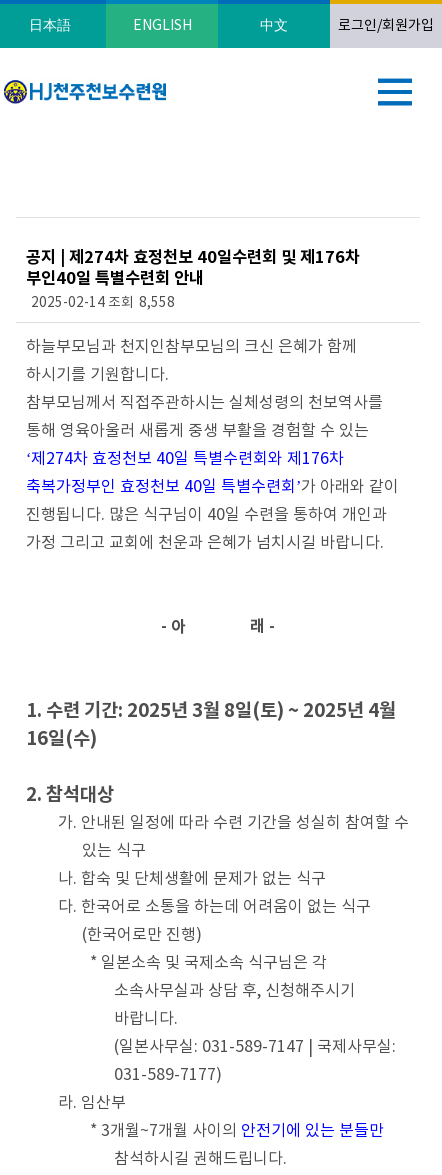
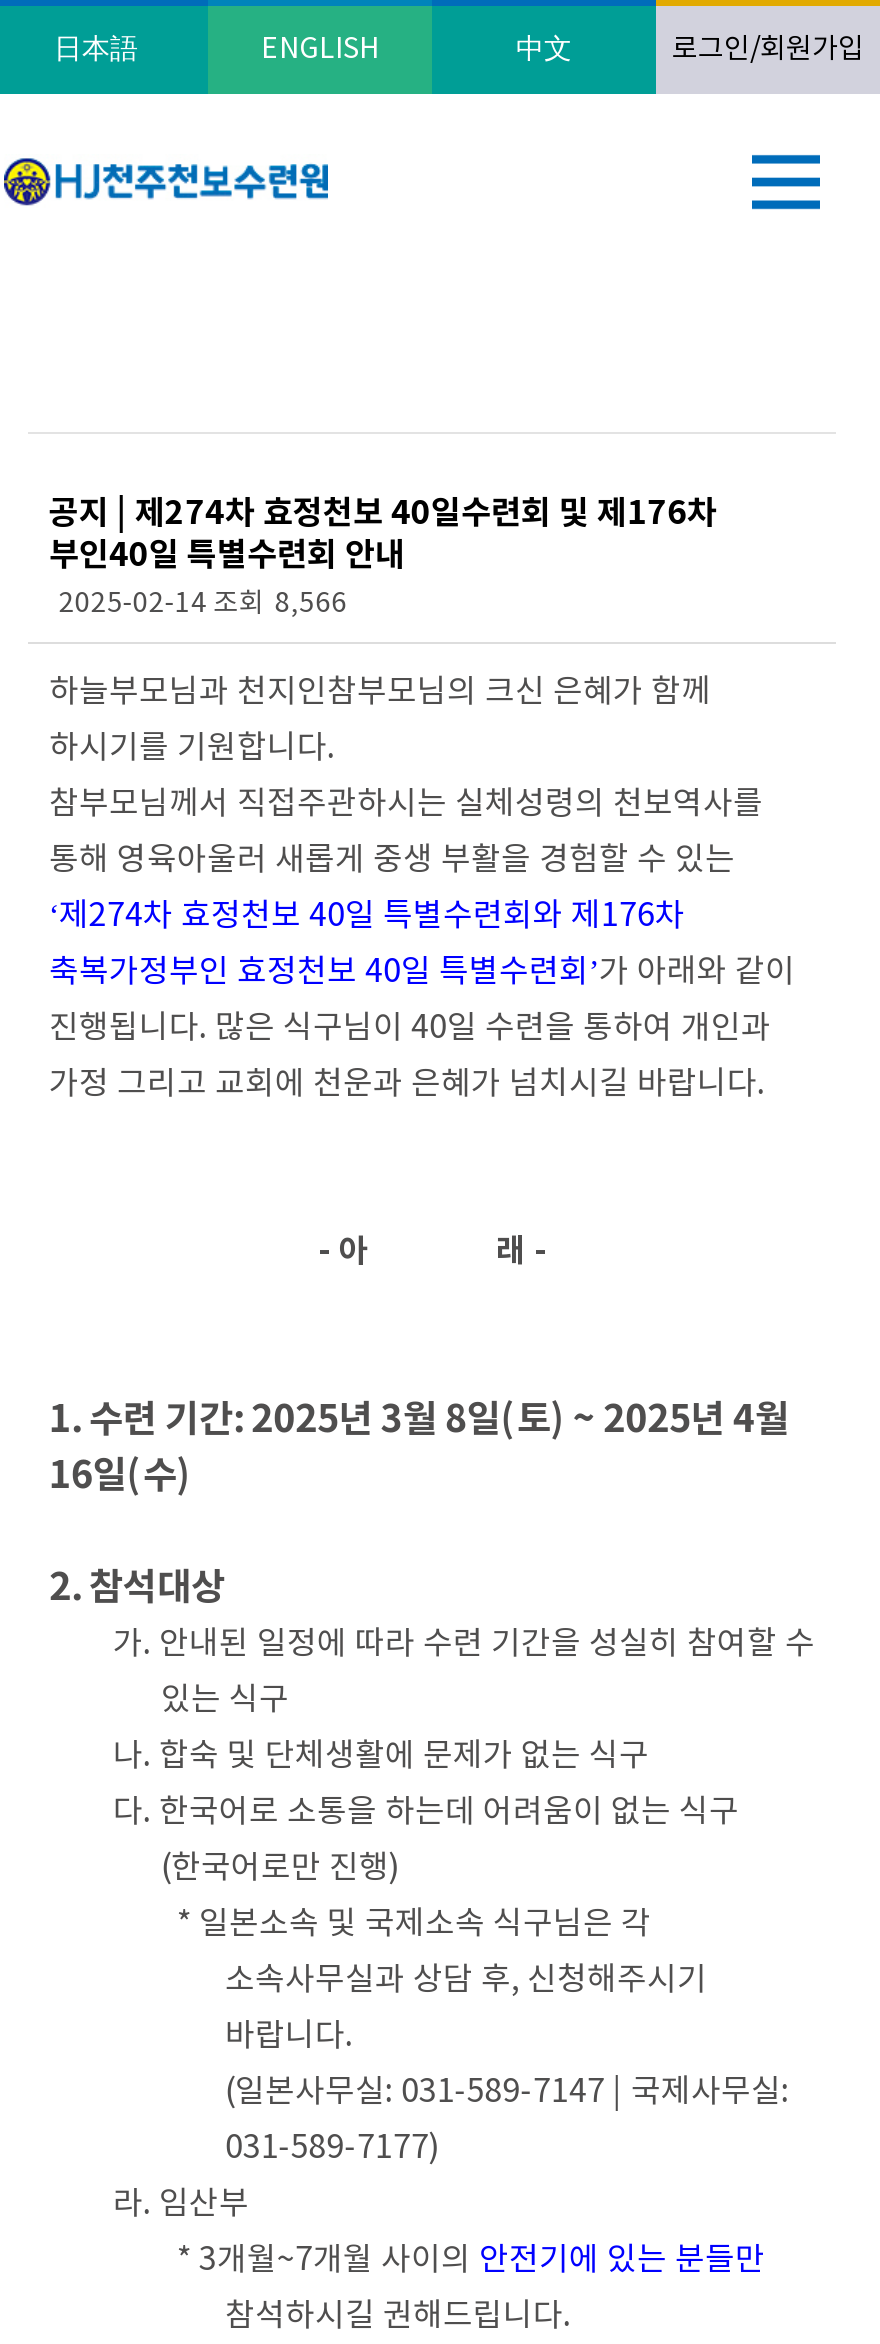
- 2025-02-14 조회 8,558
+ 2025-02-14 조회 8,566
